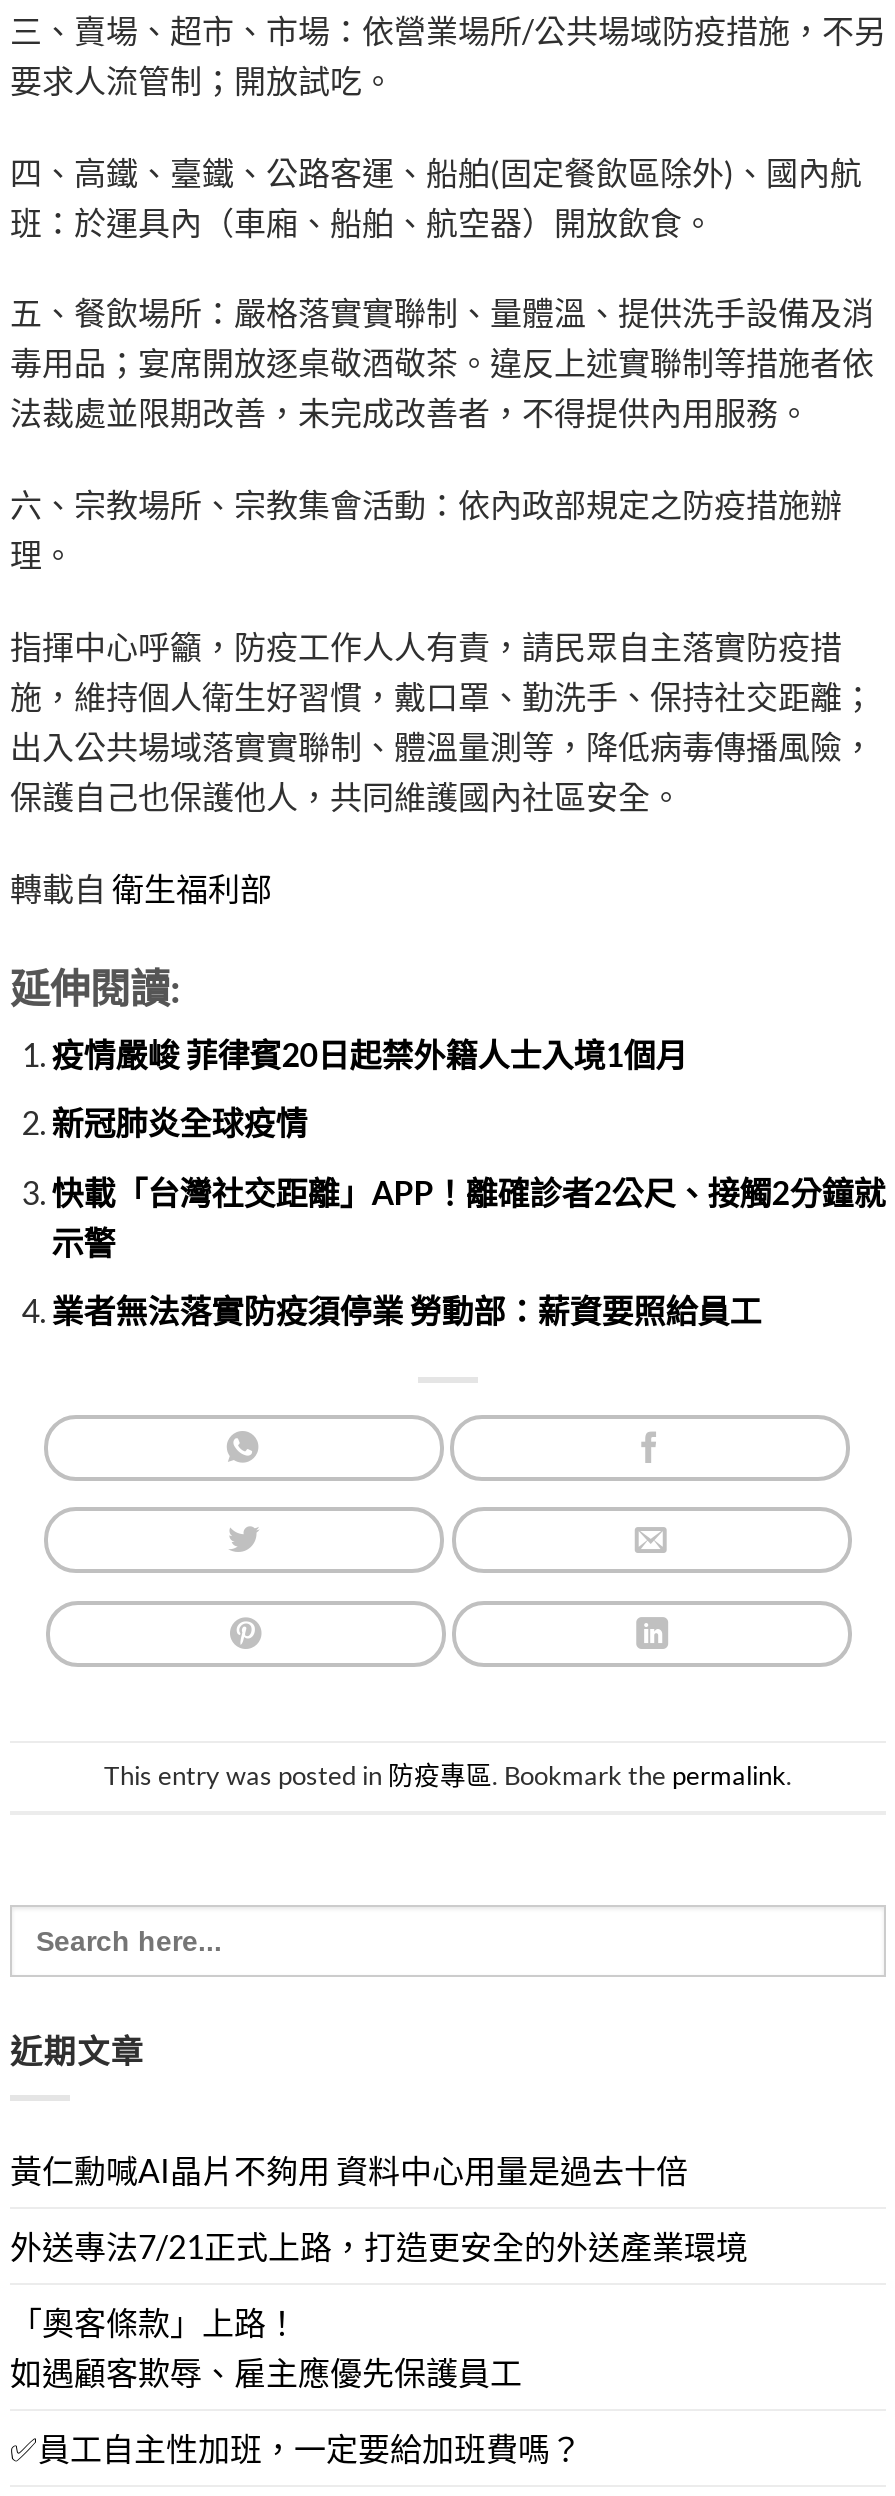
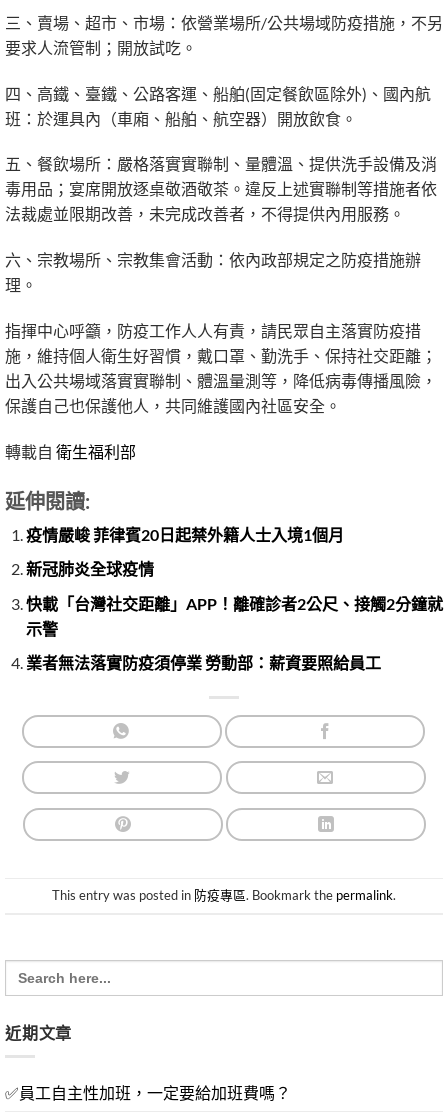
- 黃仁勳喊AI晶片不夠用 資料中心用量是過去十倍
- 外送專法7/21正式上路，打造更安全的外送產業環境
- 「奧客條款」上路！
- 如遇顧客欺辱、雇主應優先保護員工
